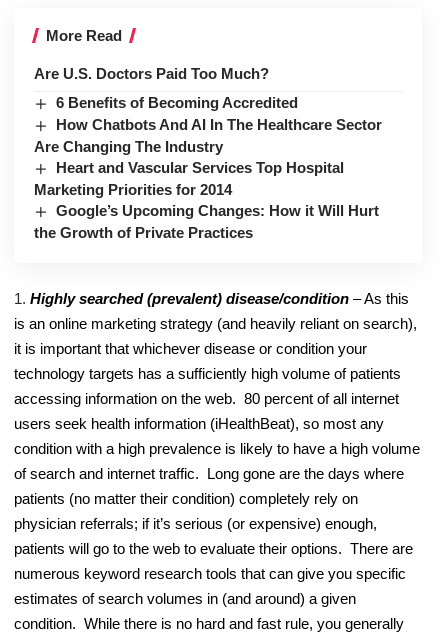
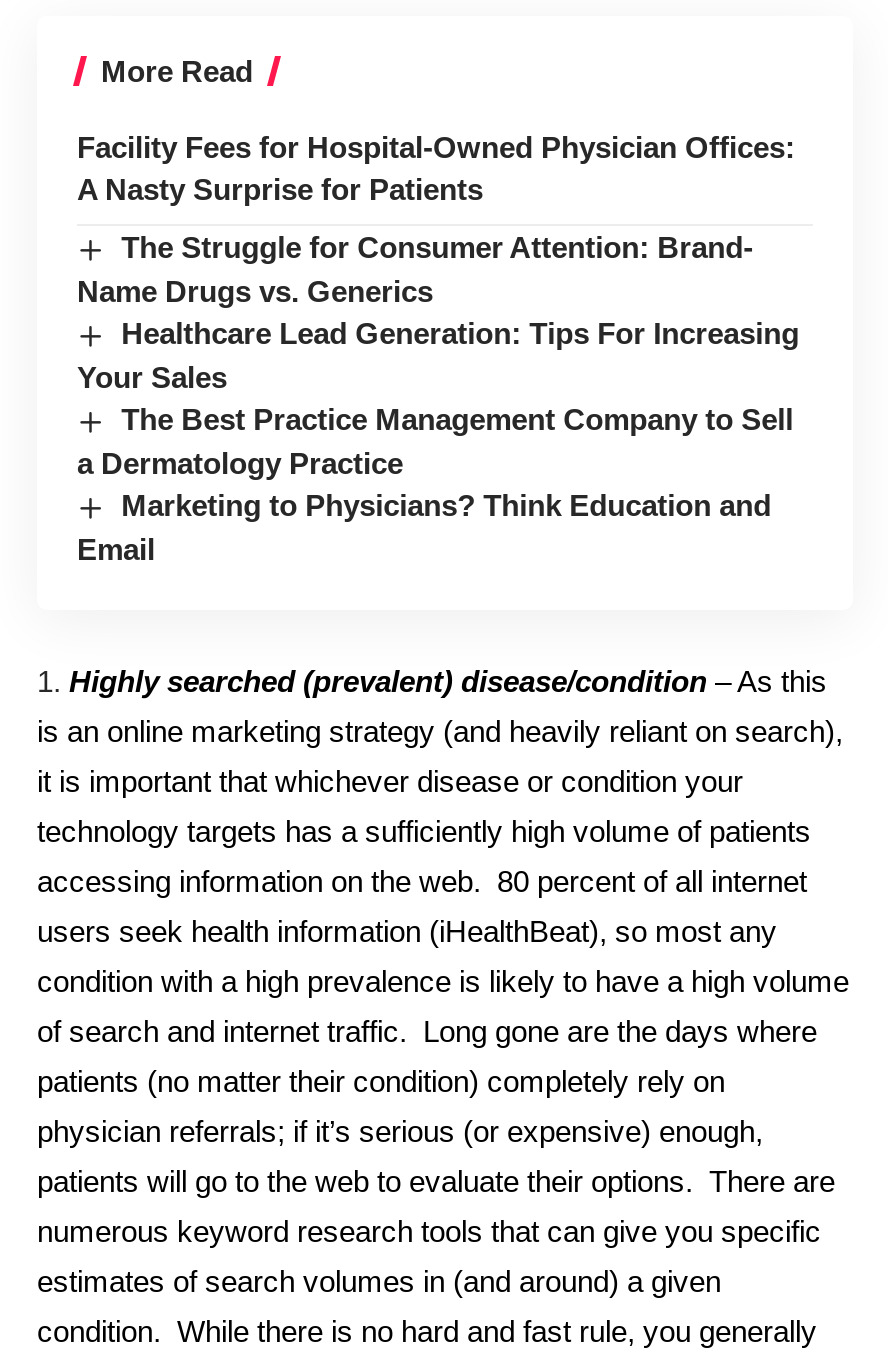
- Are U.S. Doctors Paid Too Much?
+ Facility Fees for Hospital-Owned Physician Offices:
+ A Nasty Surprise for Patients

- 6 Benefits of Becoming Accredited
- How Chatbots And AI In The Healthcare Sector
- Are Changing The Industry
- Heart and Vascular Services Top Hospital
- Marketing Priorities for 2014
- Google’s Upcoming Changes: How it Will Hurt
- the Growth of Private Practices
+ The Struggle for Consumer Attention: Brand-
+ Name Drugs vs. Generics
+ Healthcare Lead Generation: Tips For Increasing
+ Your Sales
+ The Best Practice Management Company to Sell
+ a Dermatology Practice
+ Marketing to Physicians? Think Education and
+ Email
